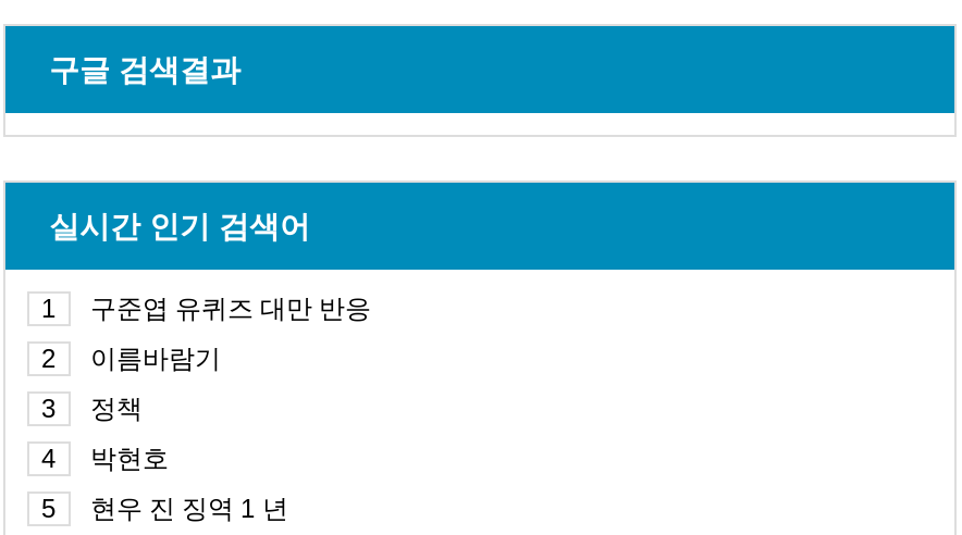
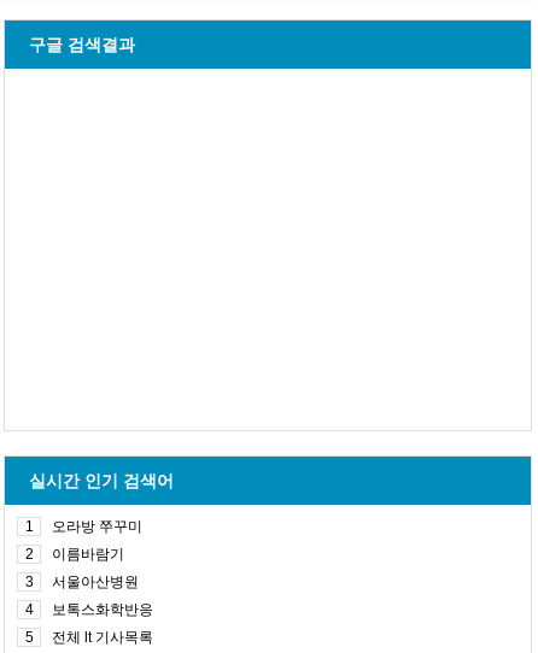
- 구준엽 유퀴즈 대만 반응
+ 오라방 쭈꾸미

- 정책
+ 서울아산병원

- 박현호
+ 보톡스화학반응

- 현우 진 징역 1 년
+ 전체 lt 기사목록
